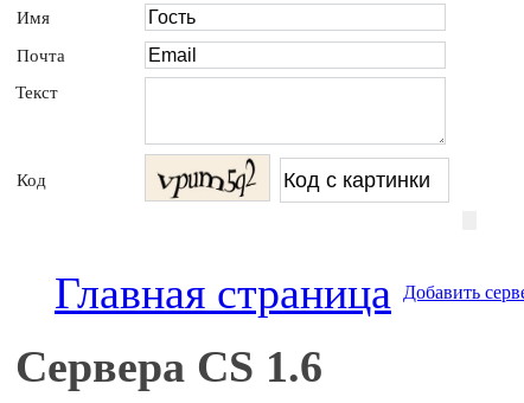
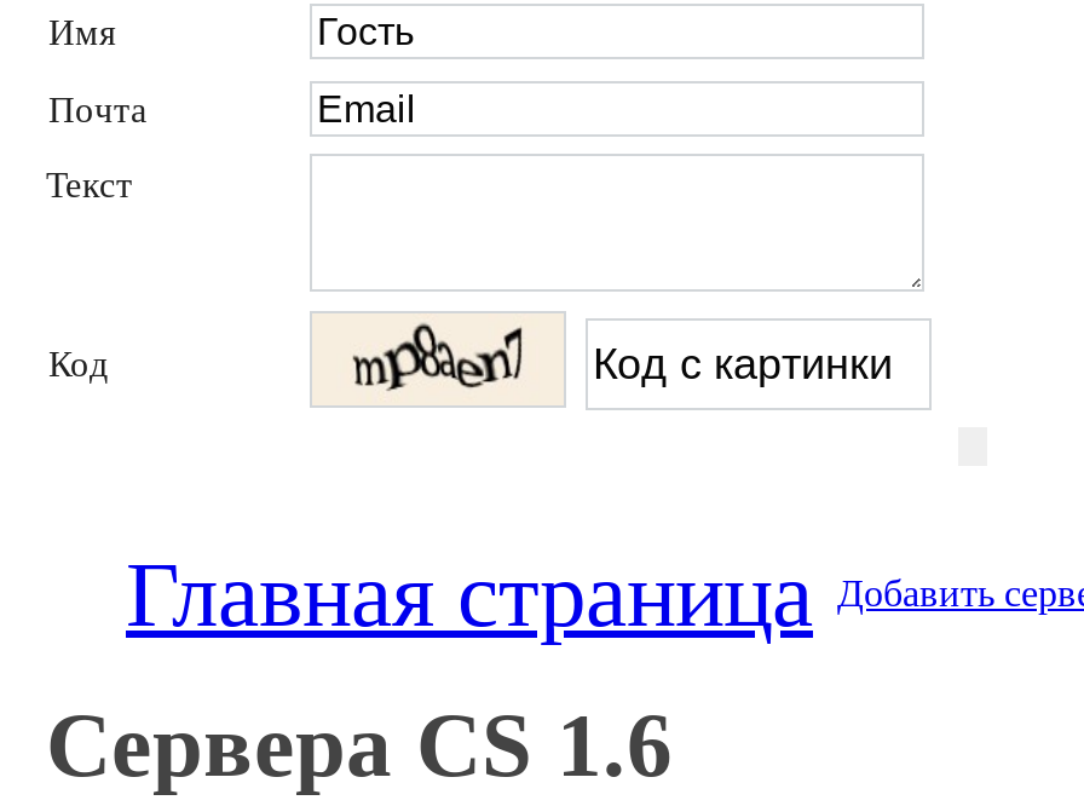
- [image]
+ [image]
